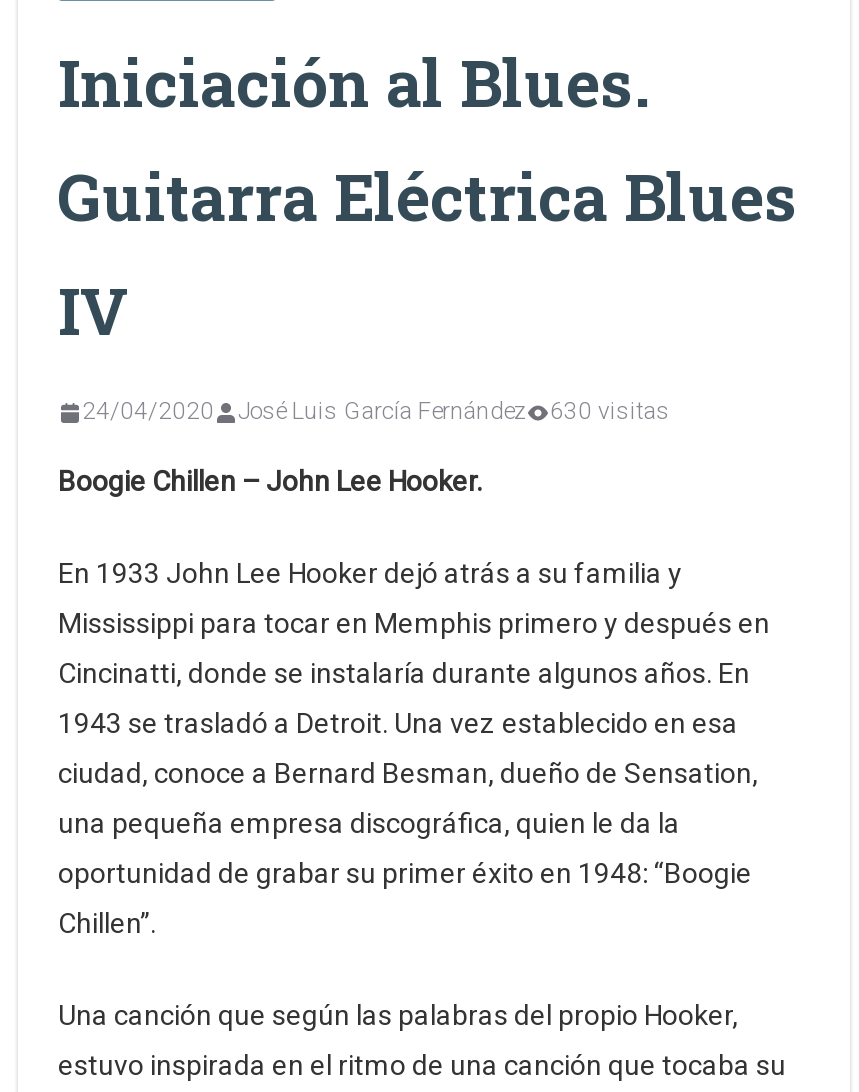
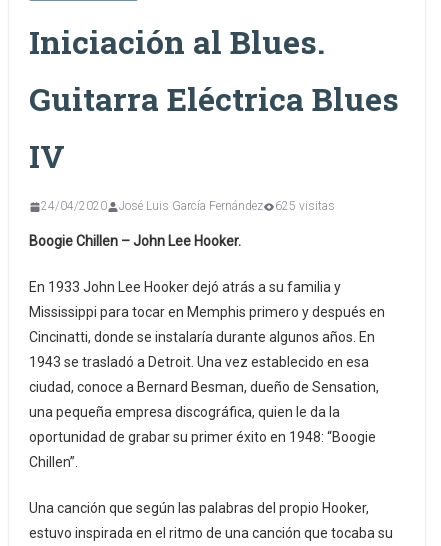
- 24/04/2020 José Luis García Fernández 630 visitas
+ 24/04/2020 José Luis García Fernández 625 visitas
